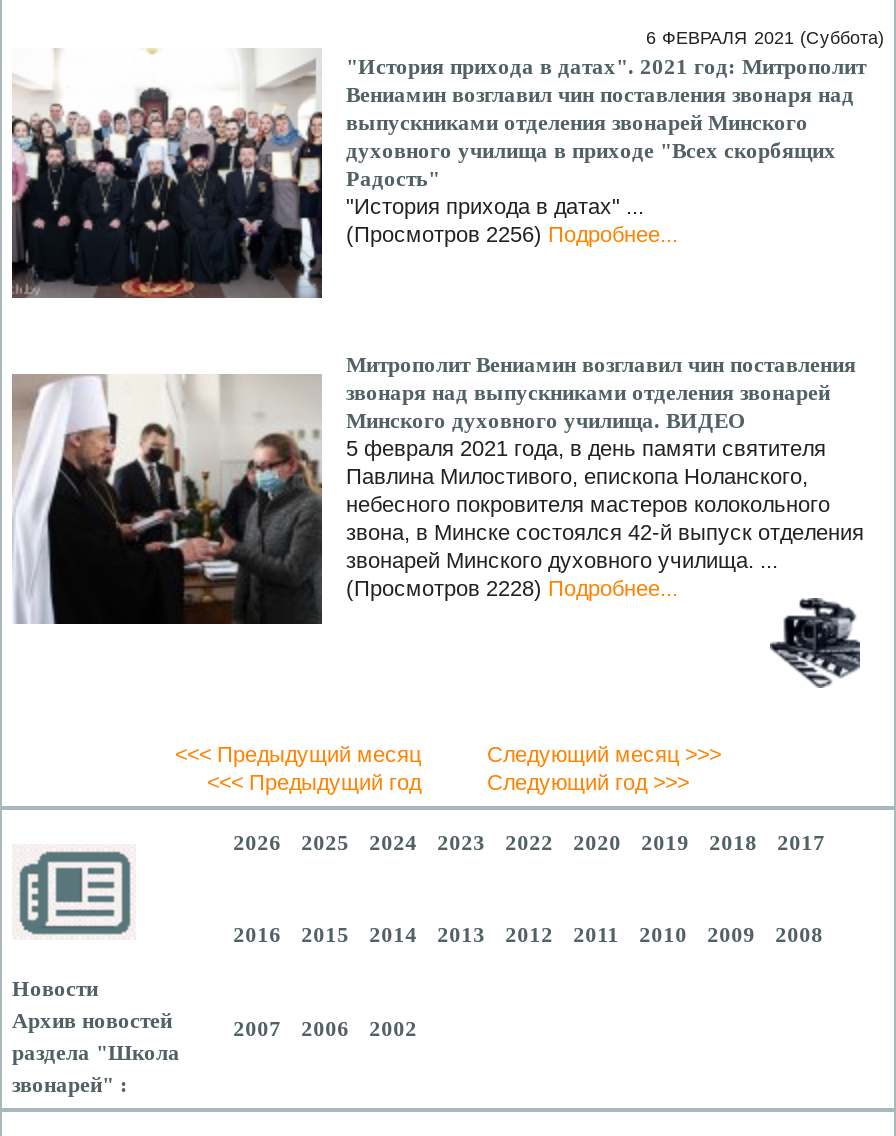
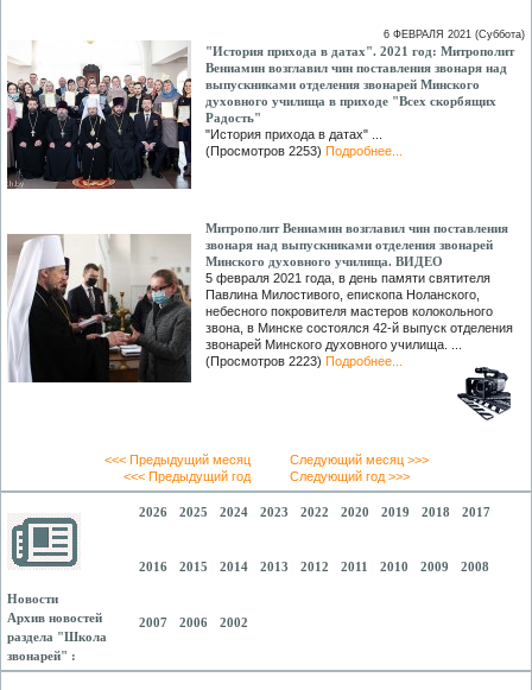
- (Просмотров 2256) Подробнее...
+ (Просмотров 2253) Подробнее...

- (Просмотров 2228) Подробнее...
+ (Просмотров 2223) Подробнее...
